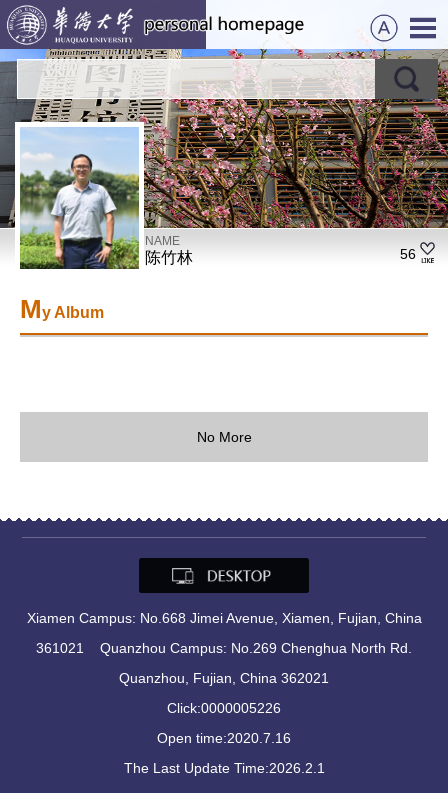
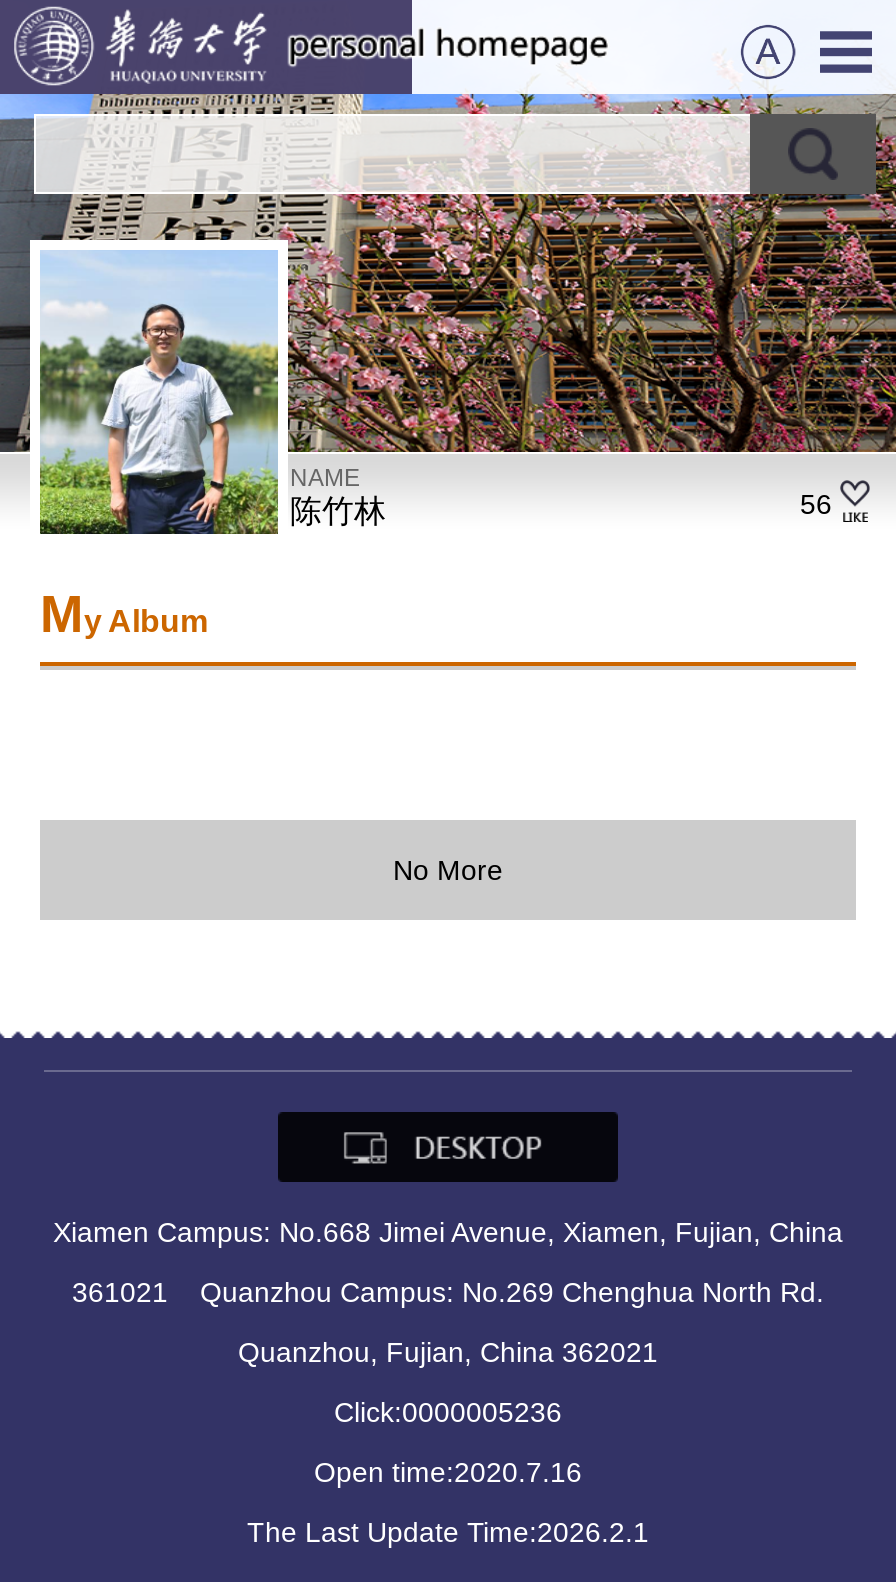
- Click:0000005226
+ Click:0000005236
